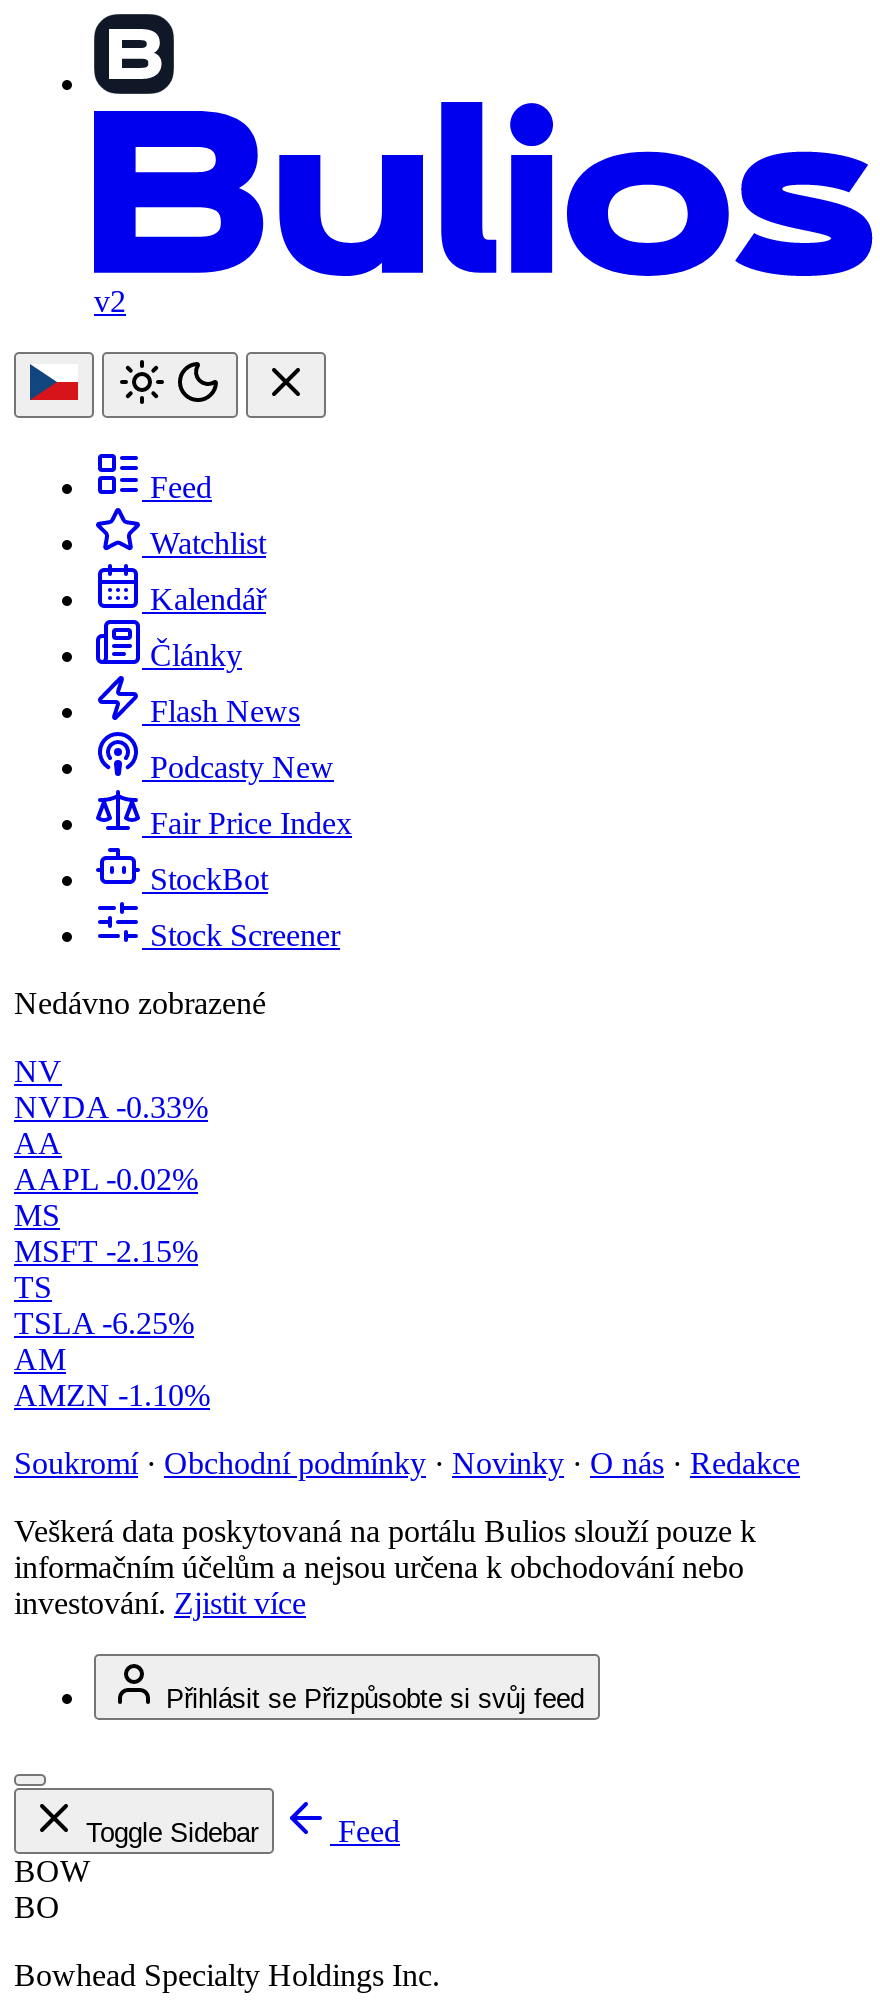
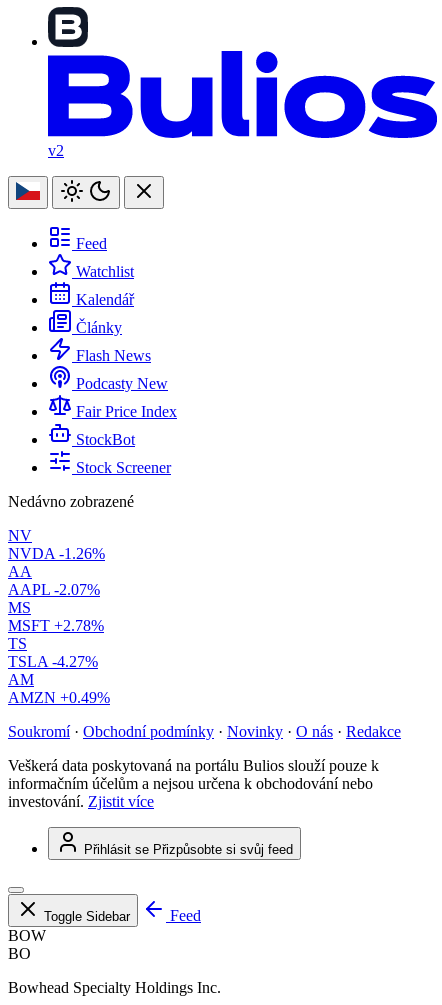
- NVDA -0.33%
+ NVDA -1.26%

- AAPL -0.02%
+ AAPL -2.07%

- MSFT -2.15%
+ MSFT +2.78%

- TSLA -6.25%
+ TSLA -4.27%

- AMZN -1.10%
+ AMZN +0.49%
